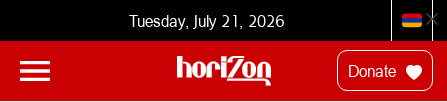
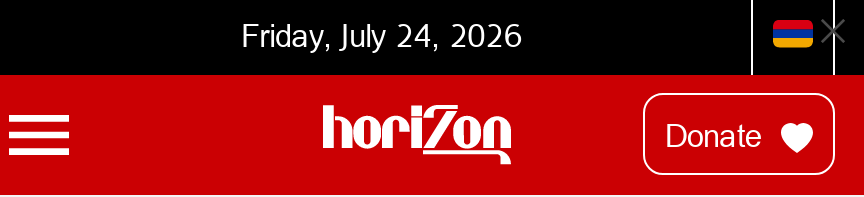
- Tuesday, July 21, 2026
+ Friday, July 24, 2026
